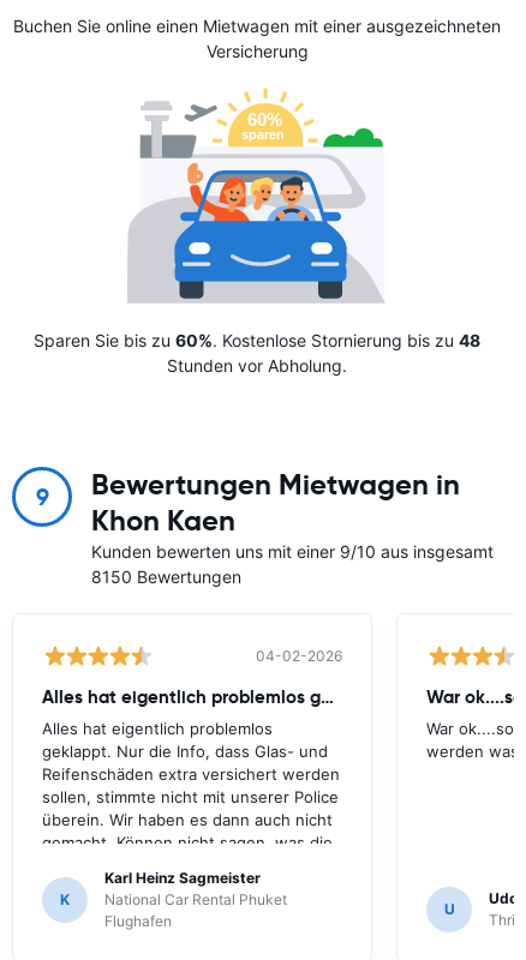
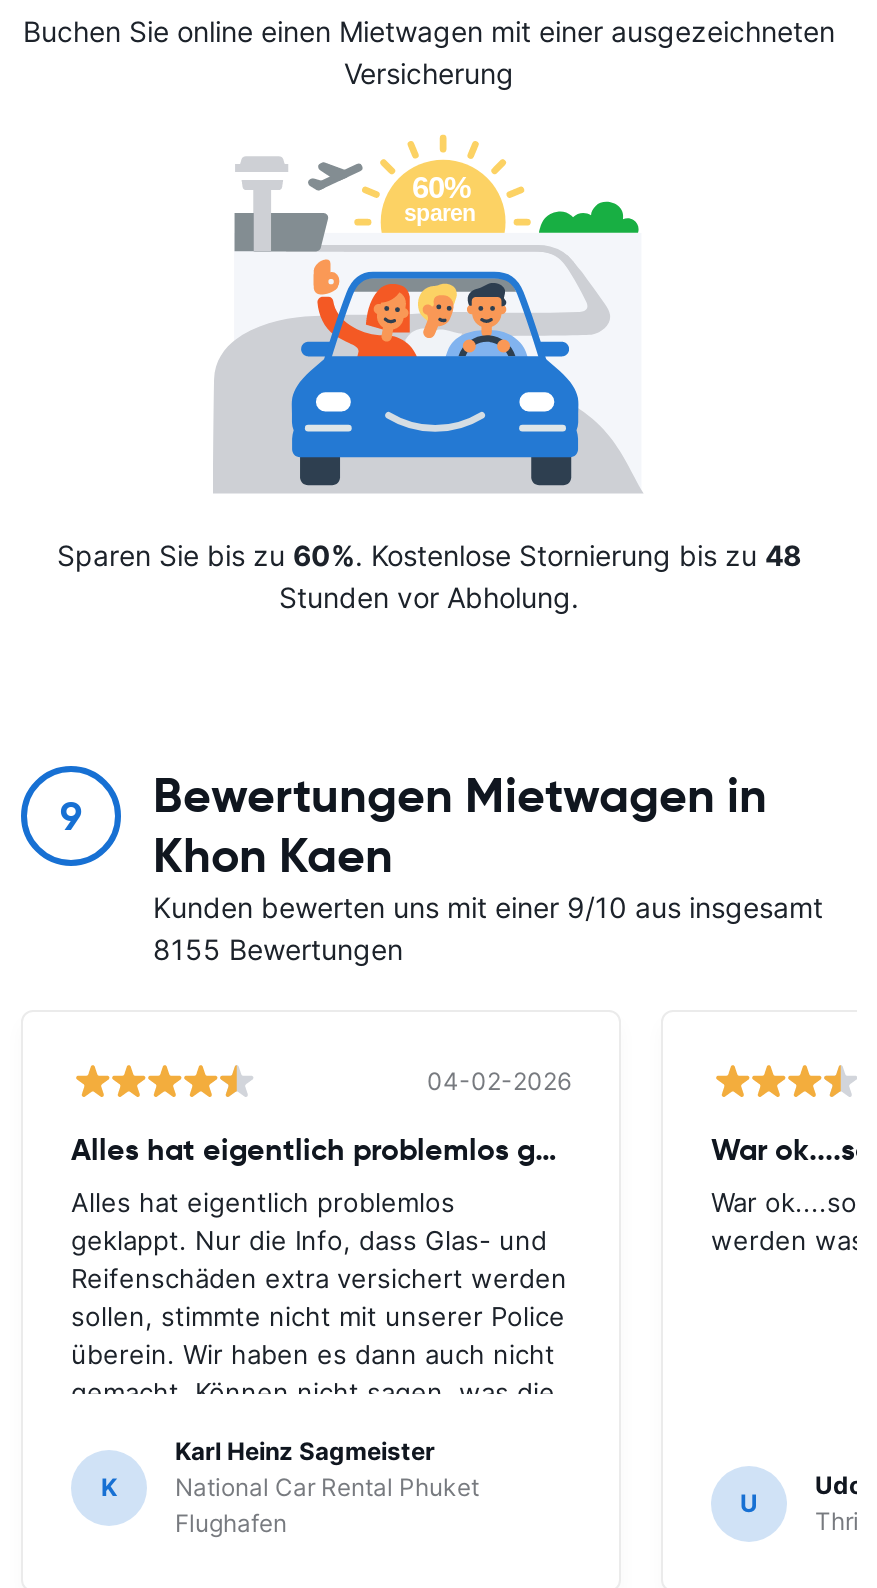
- 8150 Bewertungen
+ 8155 Bewertungen
